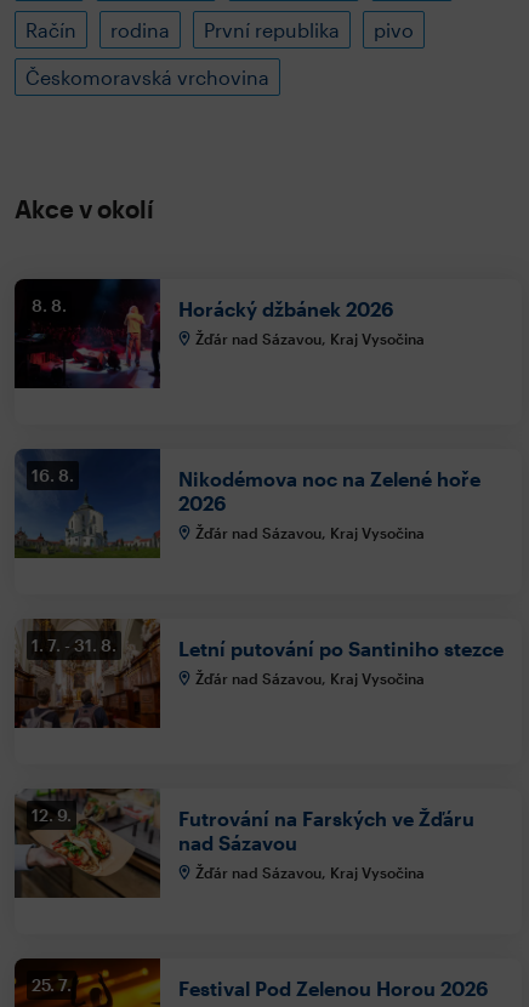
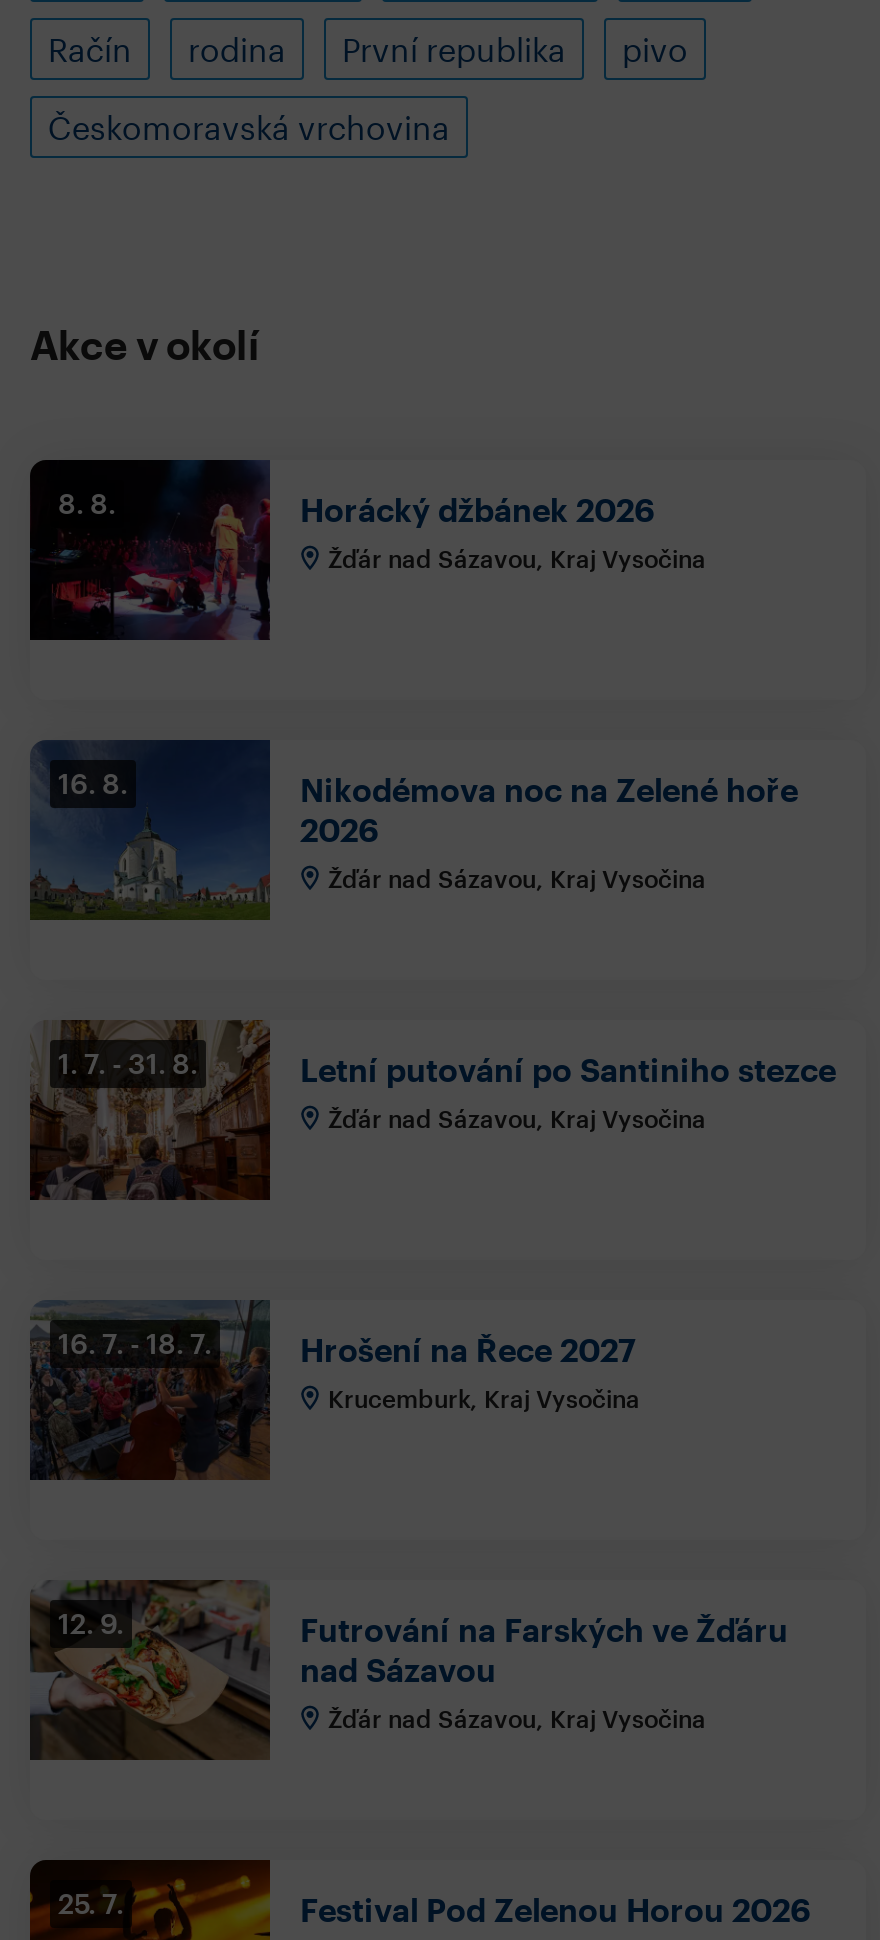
+ [image]
+ 16. 7.
+ 18. 7.
+ Hrošení na Řece 2027
+ Krucemburk, Kraj Vysočina
